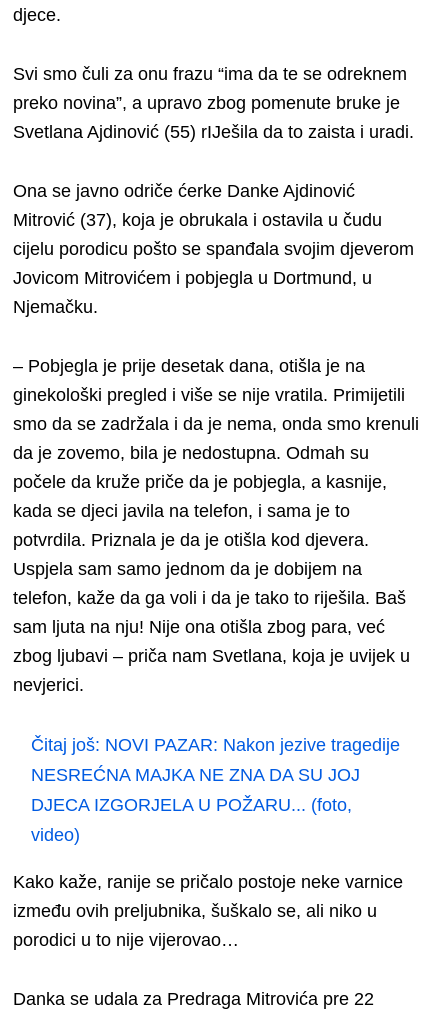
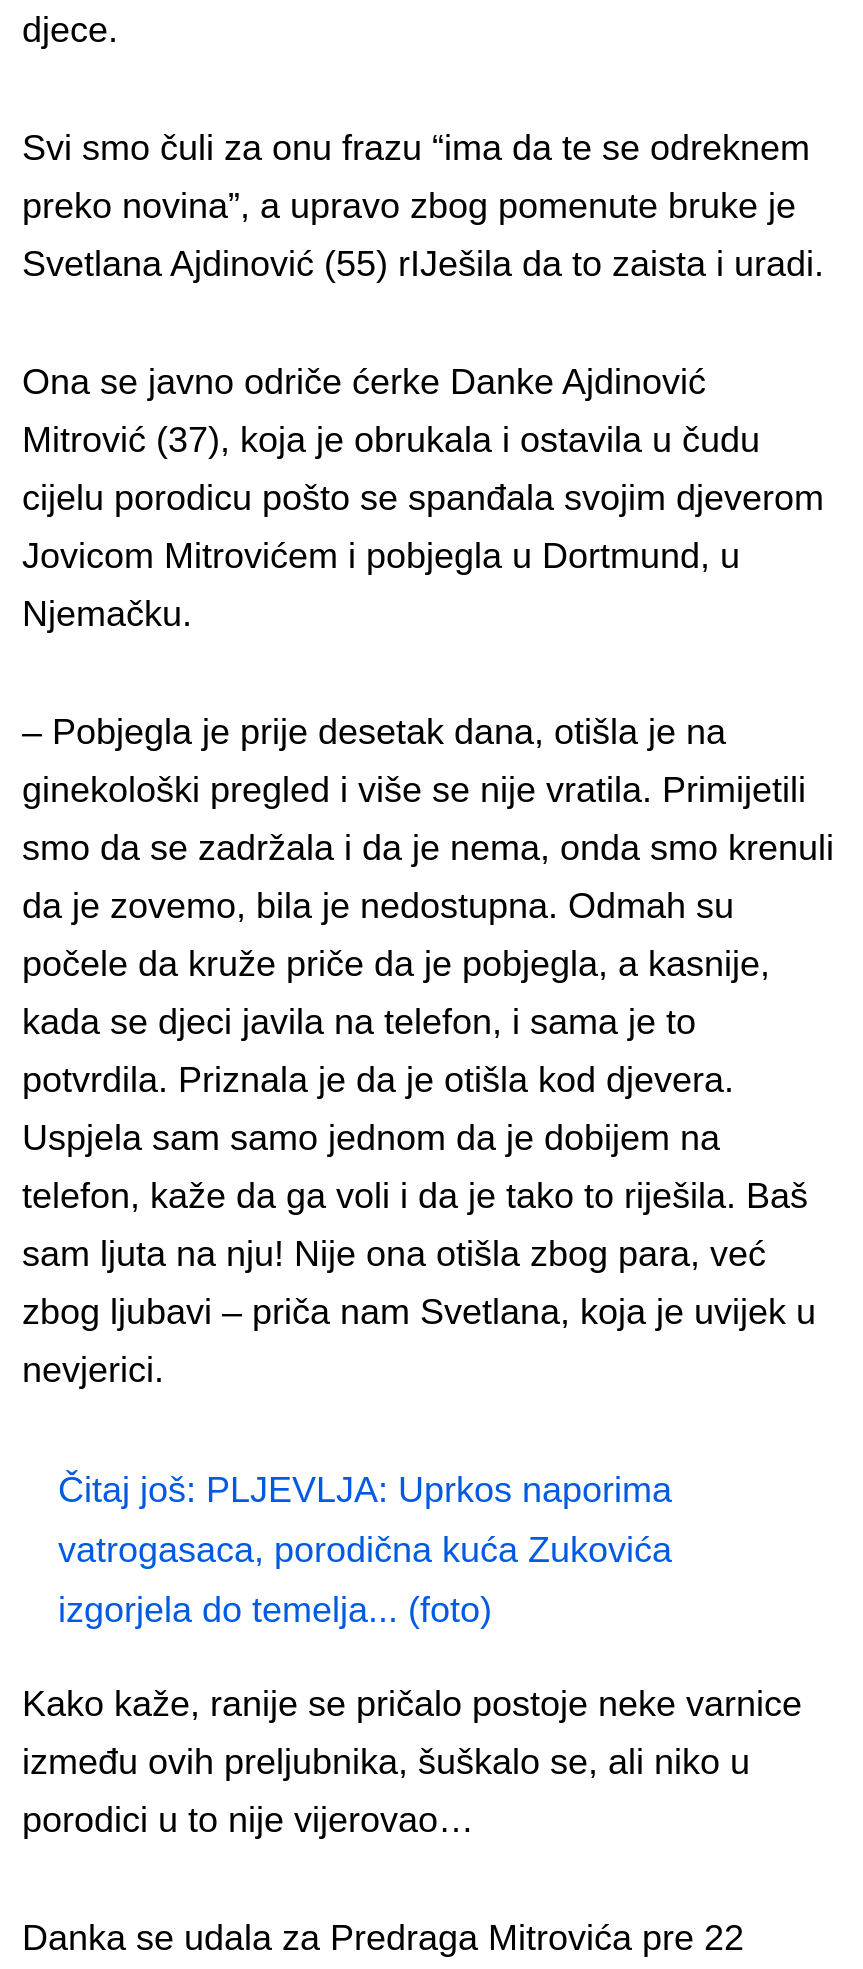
- Čitaj još: NOVI PAZAR: Nakon jezive tragedije
- NESREĆNA MAJKA NE ZNA DA SU JOJ
- DJECA IZGORJELA U POŽARU... (foto,
- video)
+ Čitaj još: PLJEVLJA: Uprkos naporima
+ vatrogasaca, porodična kuća Zukovića
+ izgorjela do temelja... (foto)
